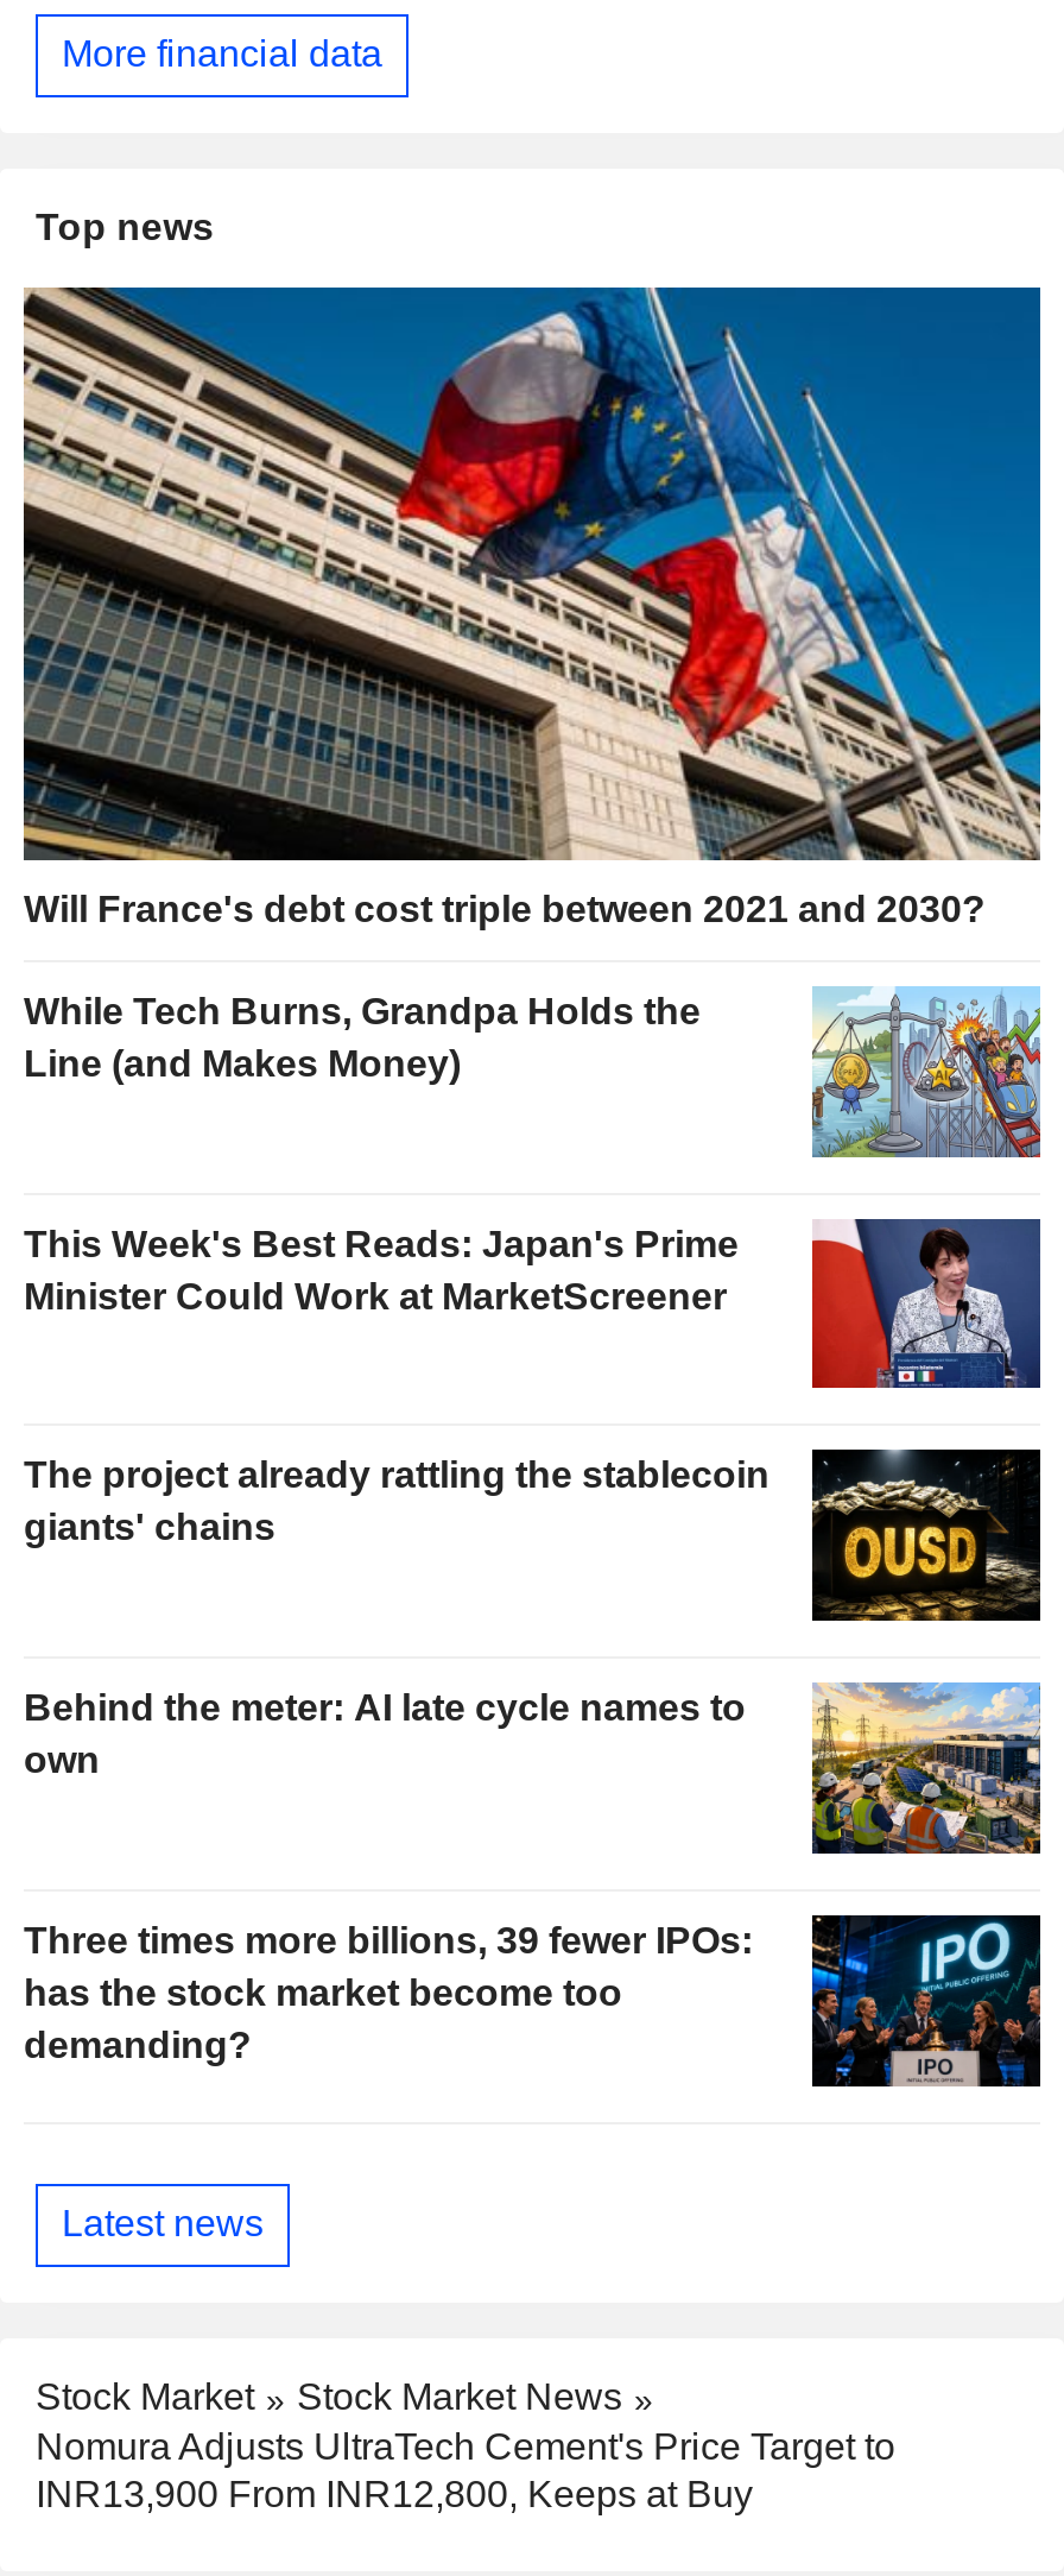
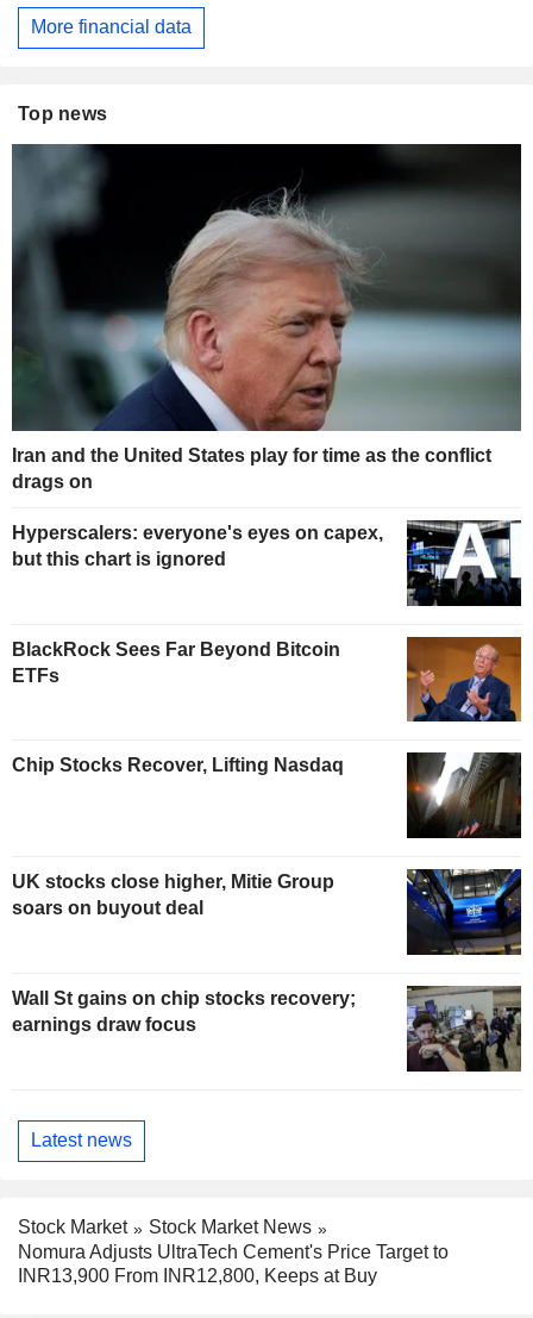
- [image]
- Will France's debt cost triple between 2021 and 2030?
+ [image]
+ Iran and the United States play for time as the conflict
+ drags on

- While Tech Burns, Grandpa Holds the
- Line (and Makes Money)
+ Hyperscalers: everyone's eyes on capex,
+ but this chart is ignored

- [image]
+ [image]

- This Week's Best Reads: Japan's Prime
- Minister Could Work at MarketScreener
+ BlackRock Sees Far Beyond Bitcoin
+ ETFs

- [image]
+ [image]

- The project already rattling the stablecoin
- giants' chains
+ Chip Stocks Recover, Lifting Nasdaq

- [image]
+ [image]

- Behind the meter: AI late cycle names to
- own
+ UK stocks close higher, Mitie Group
+ soars on buyout deal

- [image]
+ [image]

- Three times more billions, 39 fewer IPOs:
- has the stock market become too
- demanding?
+ Wall St gains on chip stocks recovery;
+ earnings draw focus

- [image]
+ [image]
